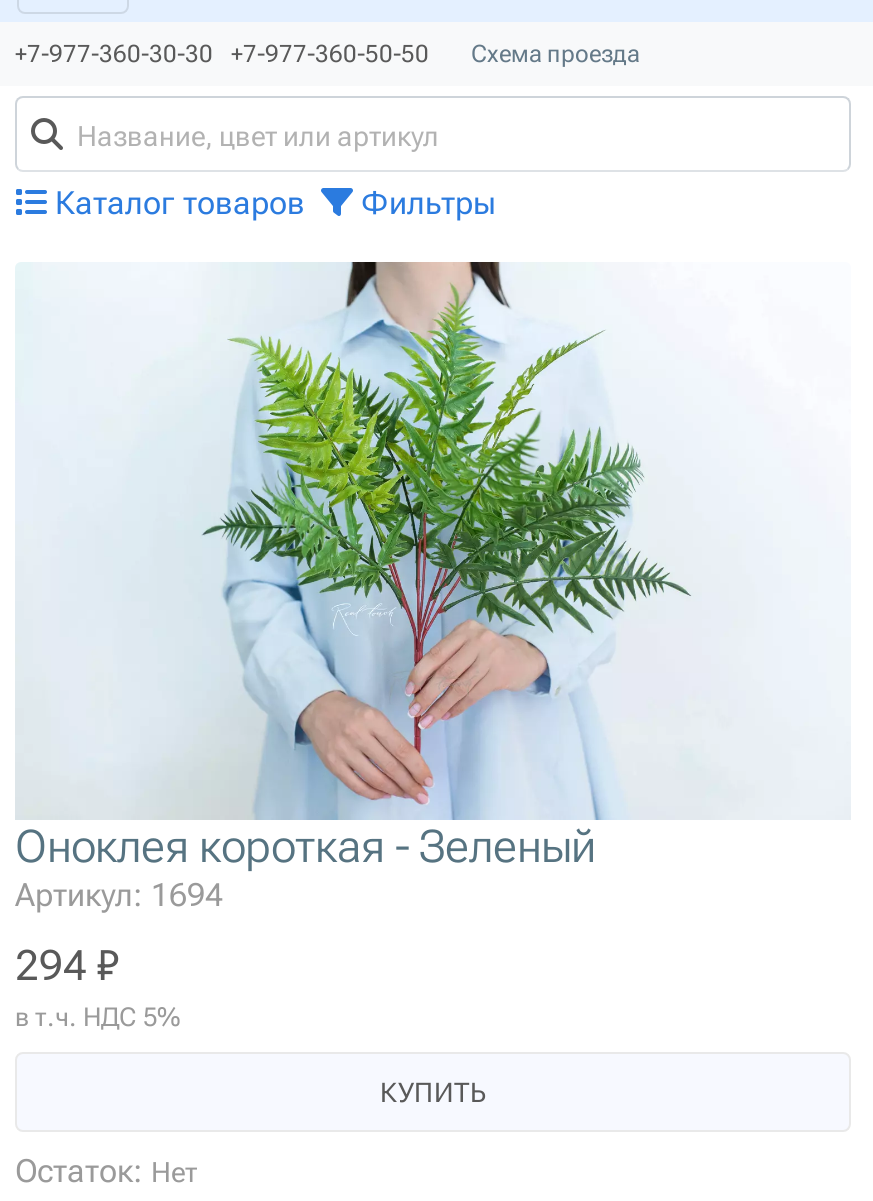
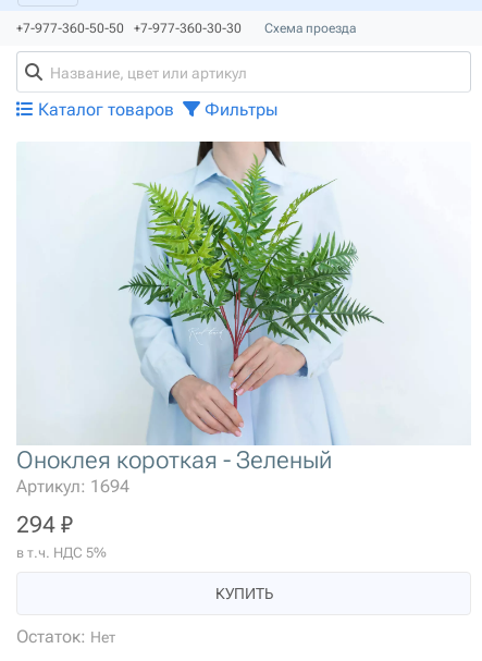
- +7-977-360-30-30 +7-977-360-50-50 Схема проезда
+ +7-977-360-50-50 +7-977-360-30-30 Схема проезда
